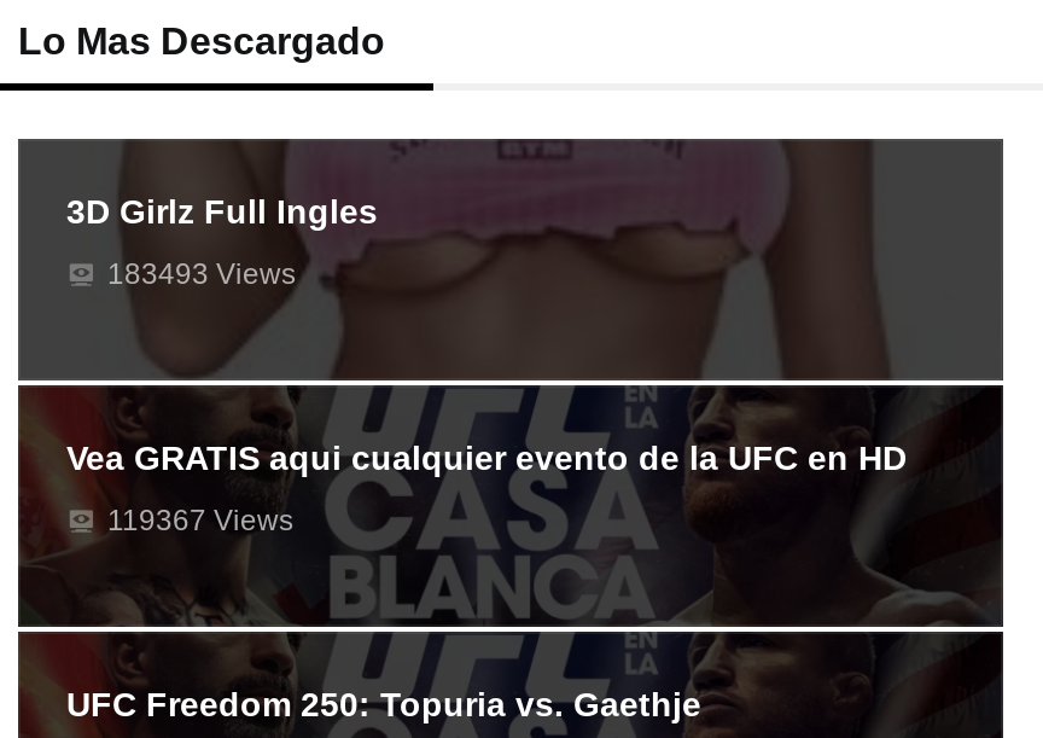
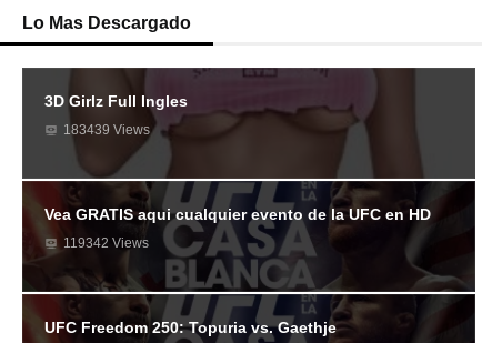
- 183493 Views
+ 183439 Views

- 119367 Views
+ 119342 Views
